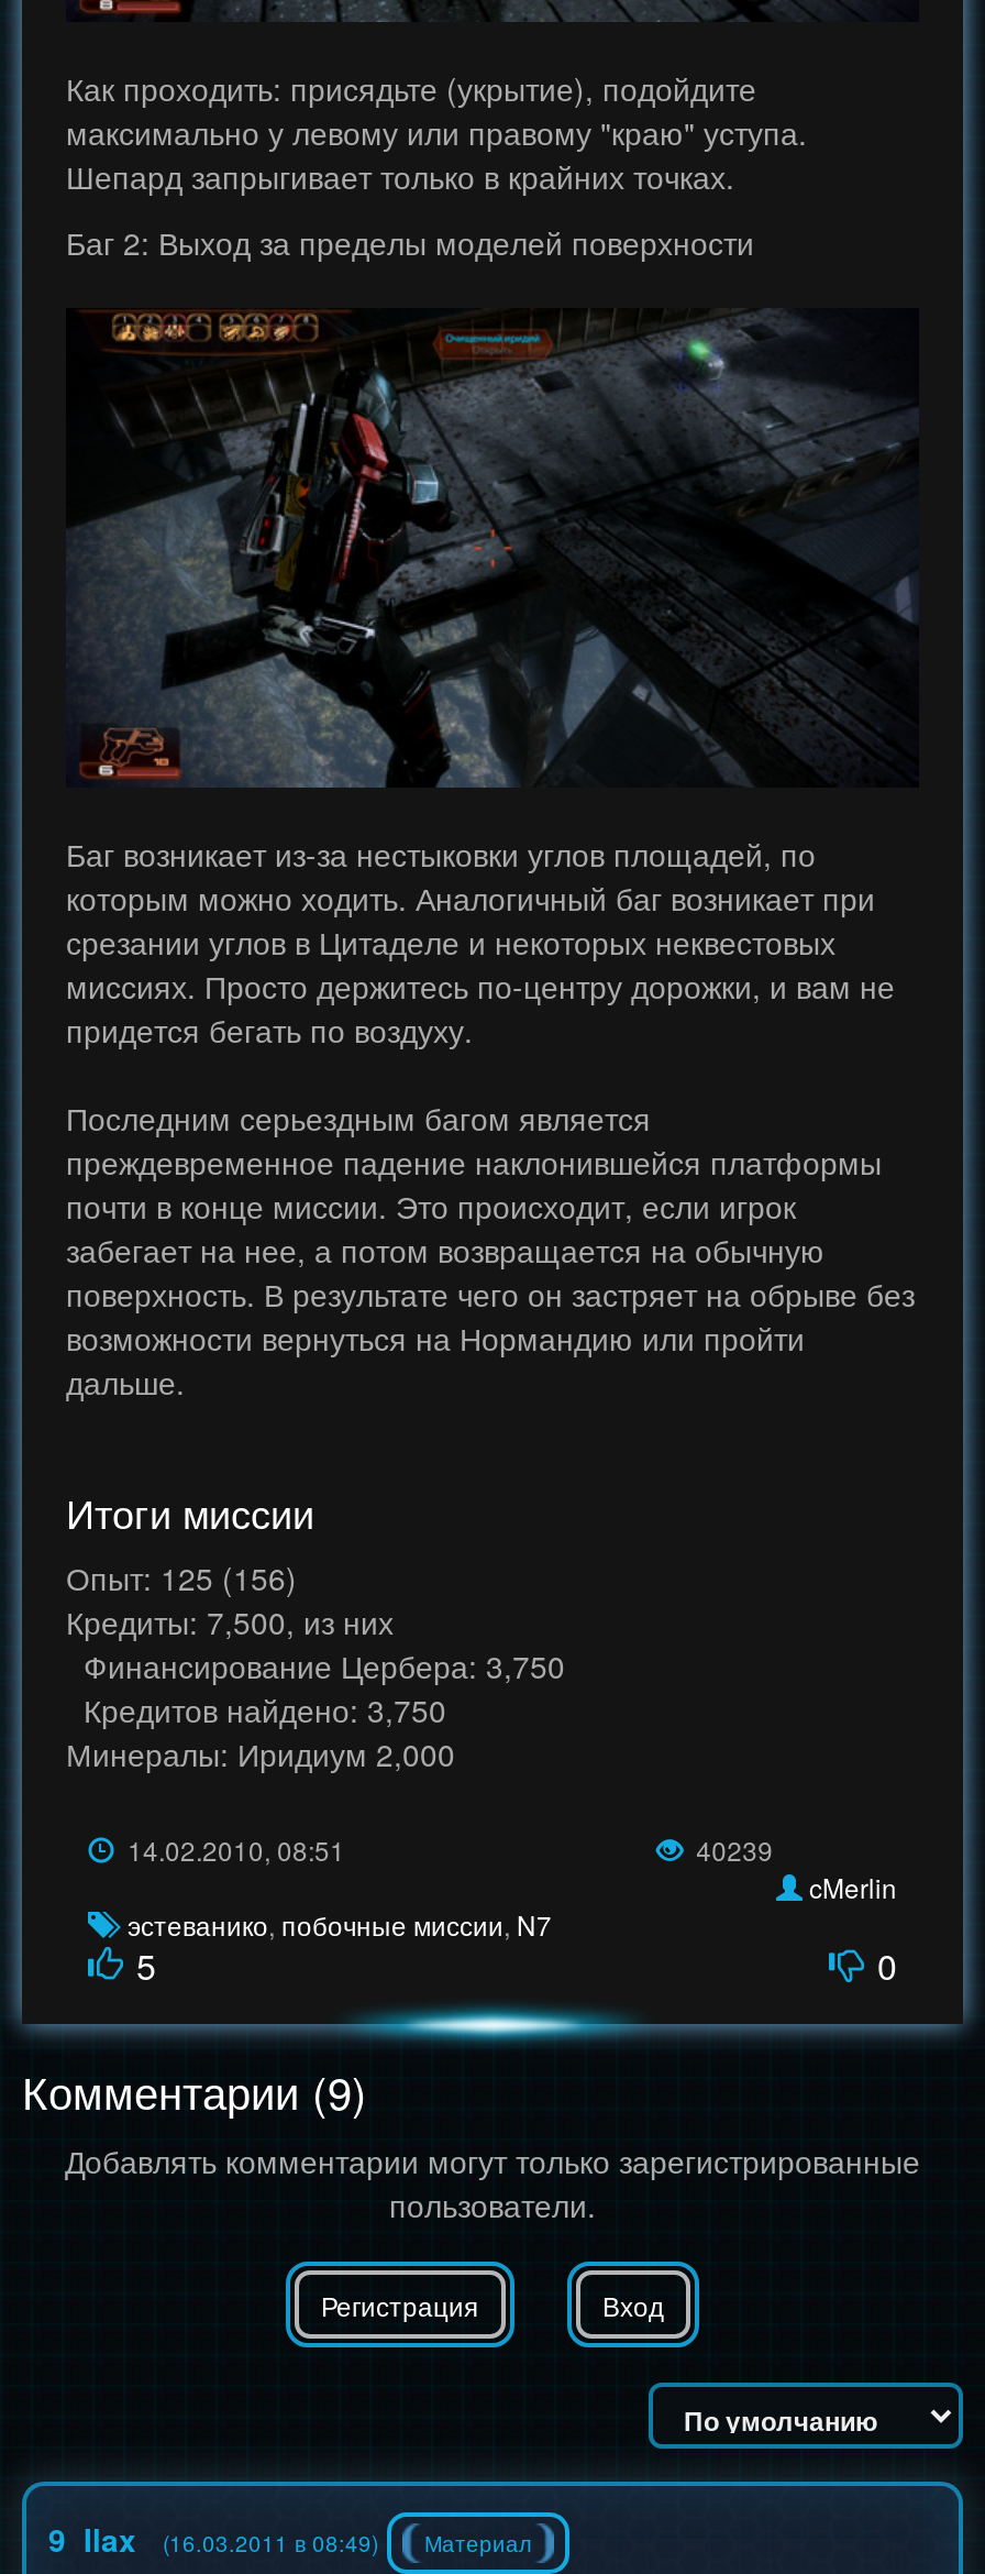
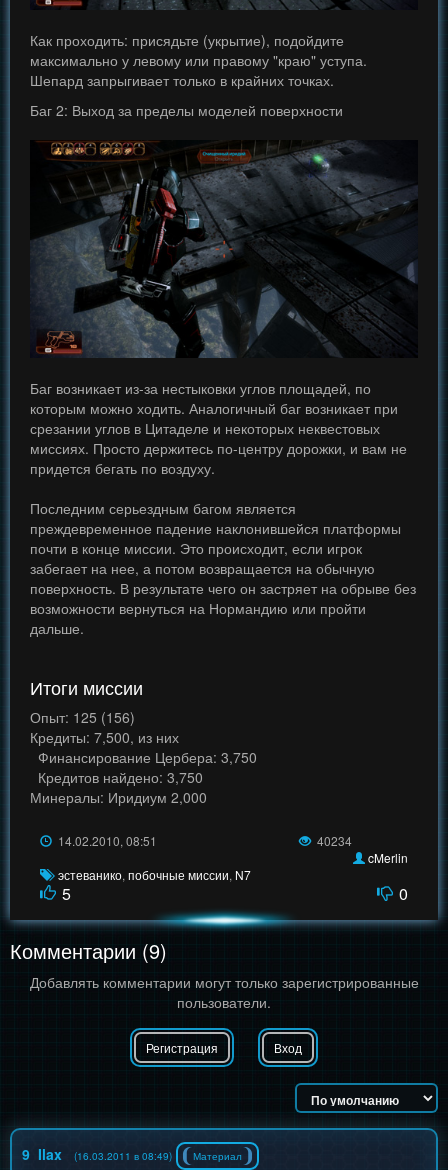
- 40239
+ 40234
